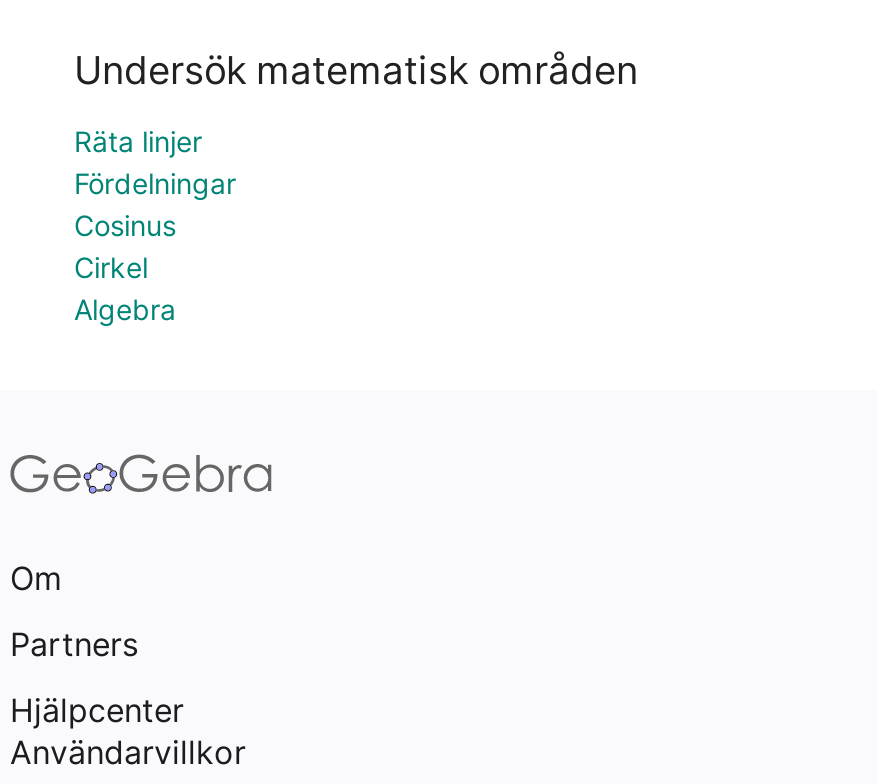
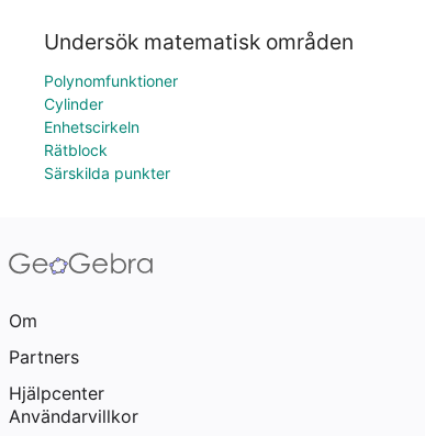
- Räta linjer
- Fördelningar
- Cosinus
- Cirkel
- Algebra
+ Polynomfunktioner
+ Cylinder
+ Enhetscirkeln
+ Rätblock
+ Särskilda punkter
